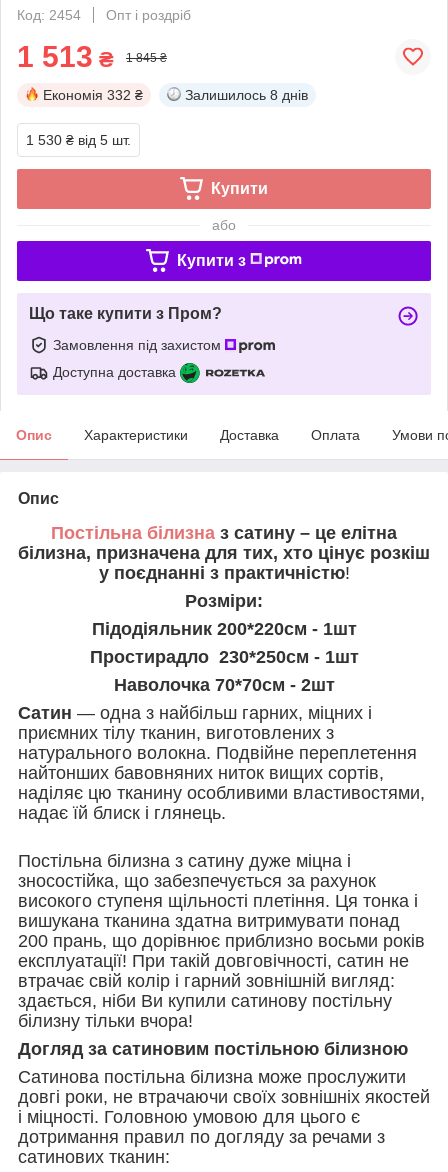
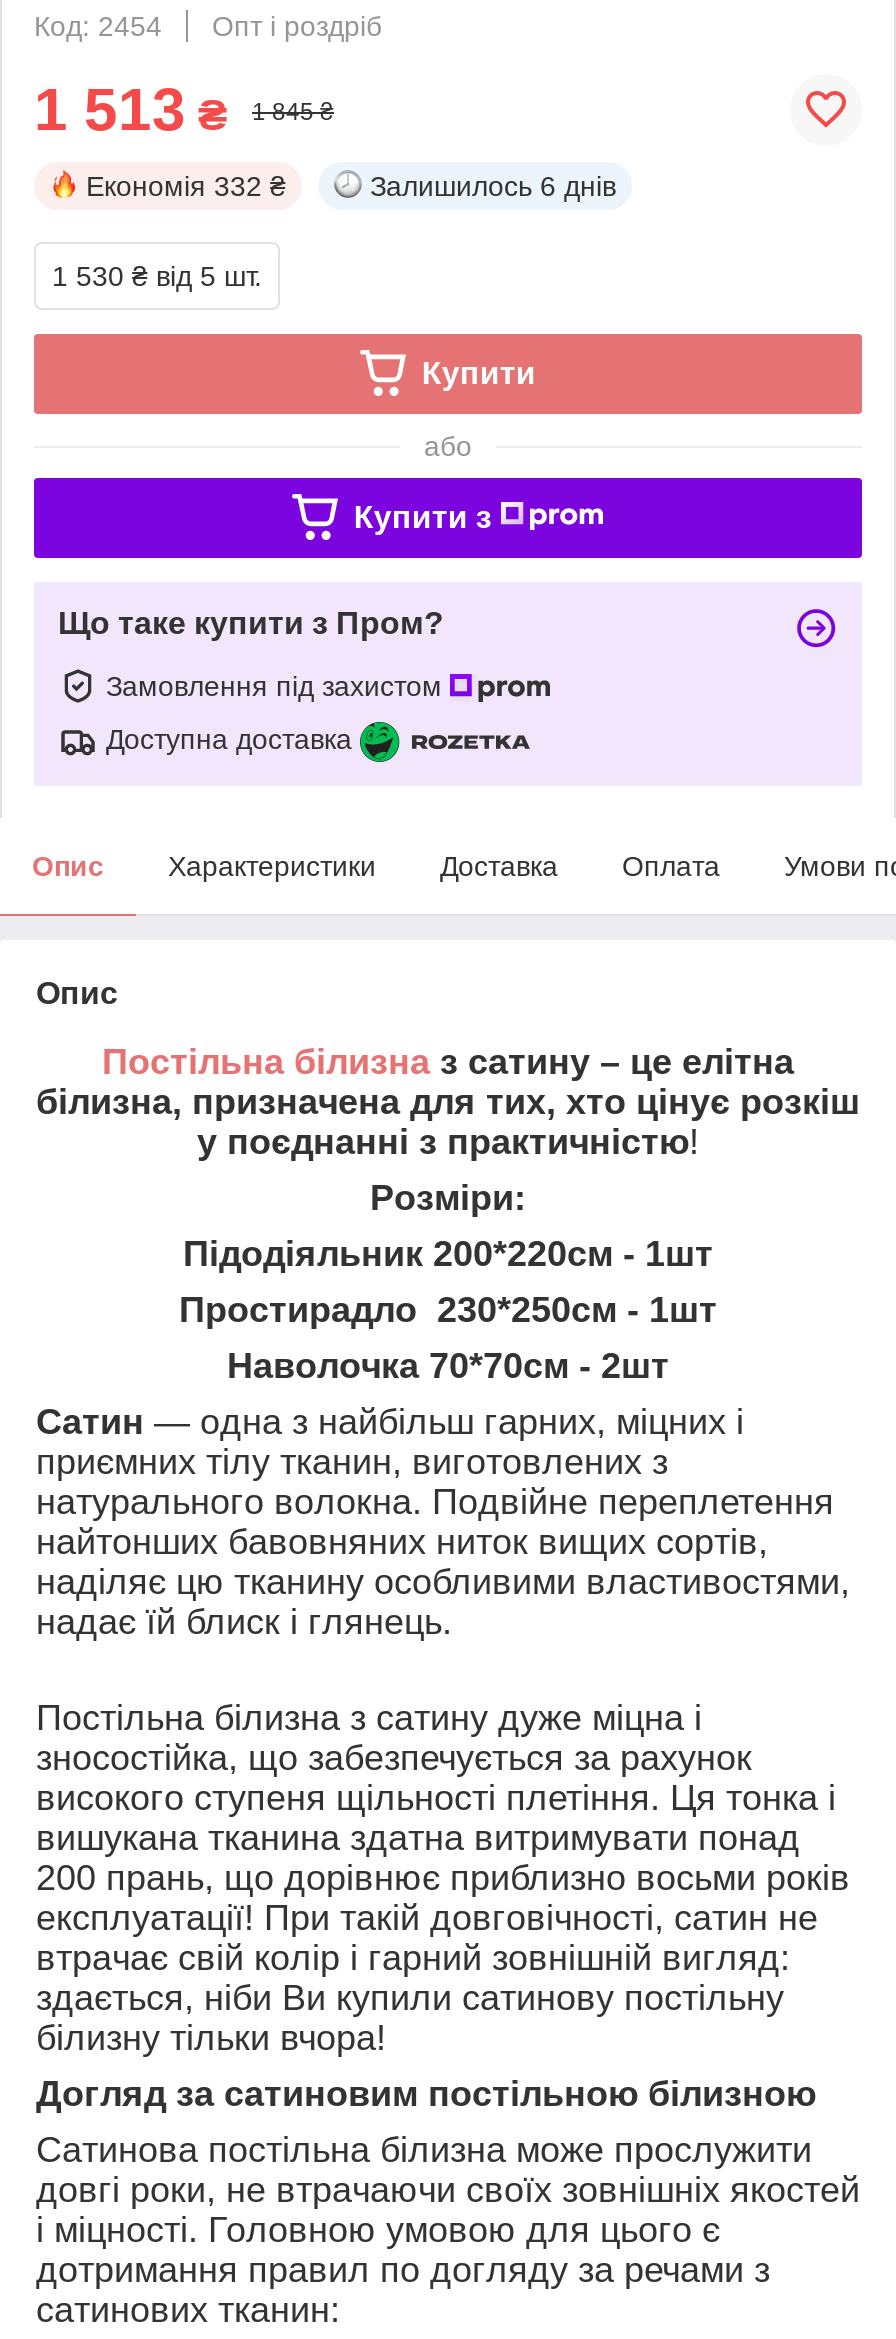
- Залишилось 8 днів
+ Залишилось 6 днів
